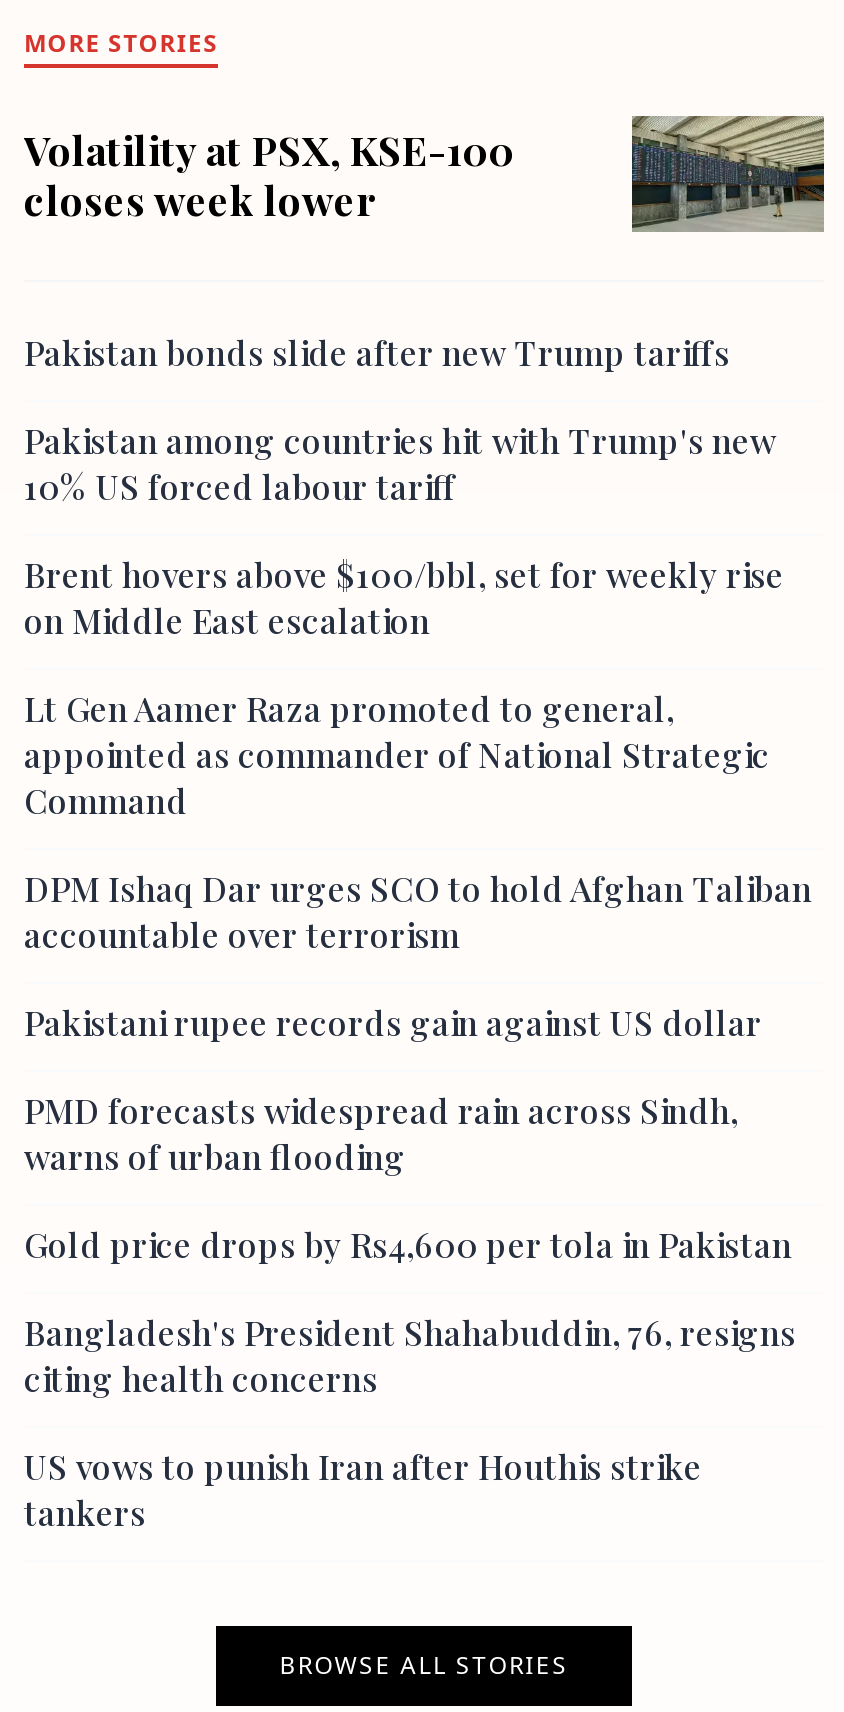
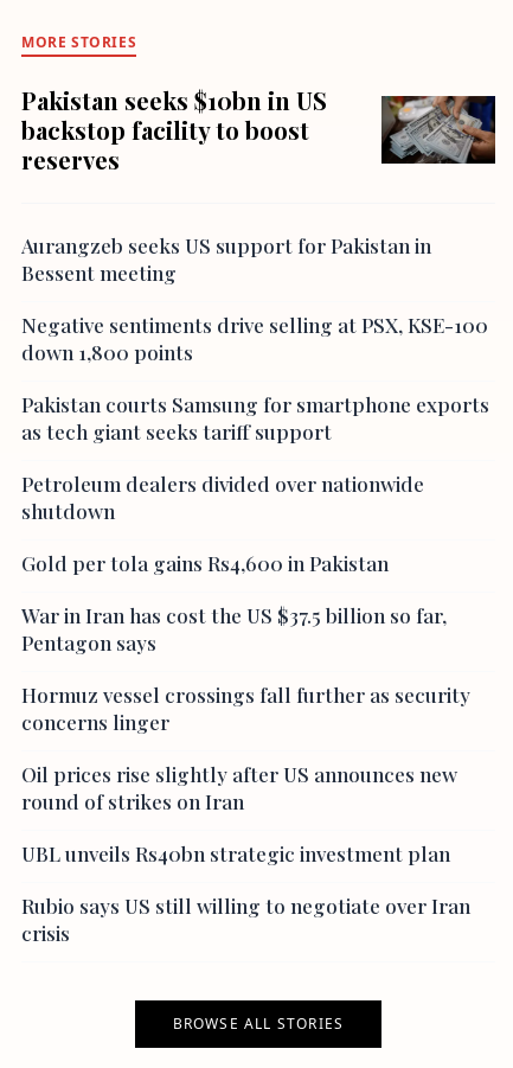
- Volatility at PSX, KSE-100
- closes week lower
+ Pakistan seeks $10bn in US
+ backstop facility to boost
+ reserves

- [image]
+ [image]

- Pakistan bonds slide after new Trump tariffs
+ Aurangzeb seeks US support for Pakistan in
+ Bessent meeting

- Pakistan among countries hit with Trump's new
- 10% US forced labour tariff
+ Negative sentiments drive selling at PSX, KSE-100
+ down 1,800 points

- Brent hovers above $100/bbl, set for weekly rise
- on Middle East escalation
+ Pakistan courts Samsung for smartphone exports
+ as tech giant seeks tariff support

- Lt Gen Aamer Raza promoted to general,
- appointed as commander of National Strategic
- Command
+ Petroleum dealers divided over nationwide
+ shutdown

- DPM Ishaq Dar urges SCO to hold Afghan Taliban
- accountable over terrorism
+ Gold per tola gains Rs4,600 in Pakistan

- Pakistani rupee records gain against US dollar
+ War in Iran has cost the US $37.5 billion so far,
+ Pentagon says

- PMD forecasts widespread rain across Sindh,
- warns of urban flooding
+ Hormuz vessel crossings fall further as security
+ concerns linger

- Gold price drops by Rs4,600 per tola in Pakistan
+ Oil prices rise slightly after US announces new
+ round of strikes on Iran

- Bangladesh's President Shahabuddin, 76, resigns
- citing health concerns
+ UBL unveils Rs40bn strategic investment plan

- US vows to punish Iran after Houthis strike
- tankers
+ Rubio says US still willing to negotiate over Iran
+ crisis
